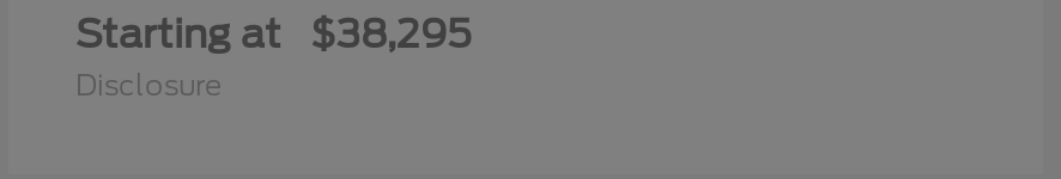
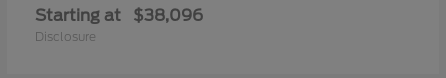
- Starting at $38,295
+ Starting at $38,096
